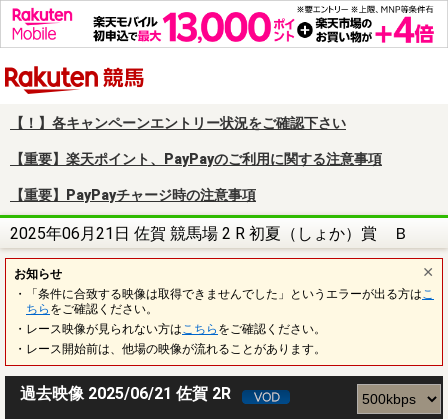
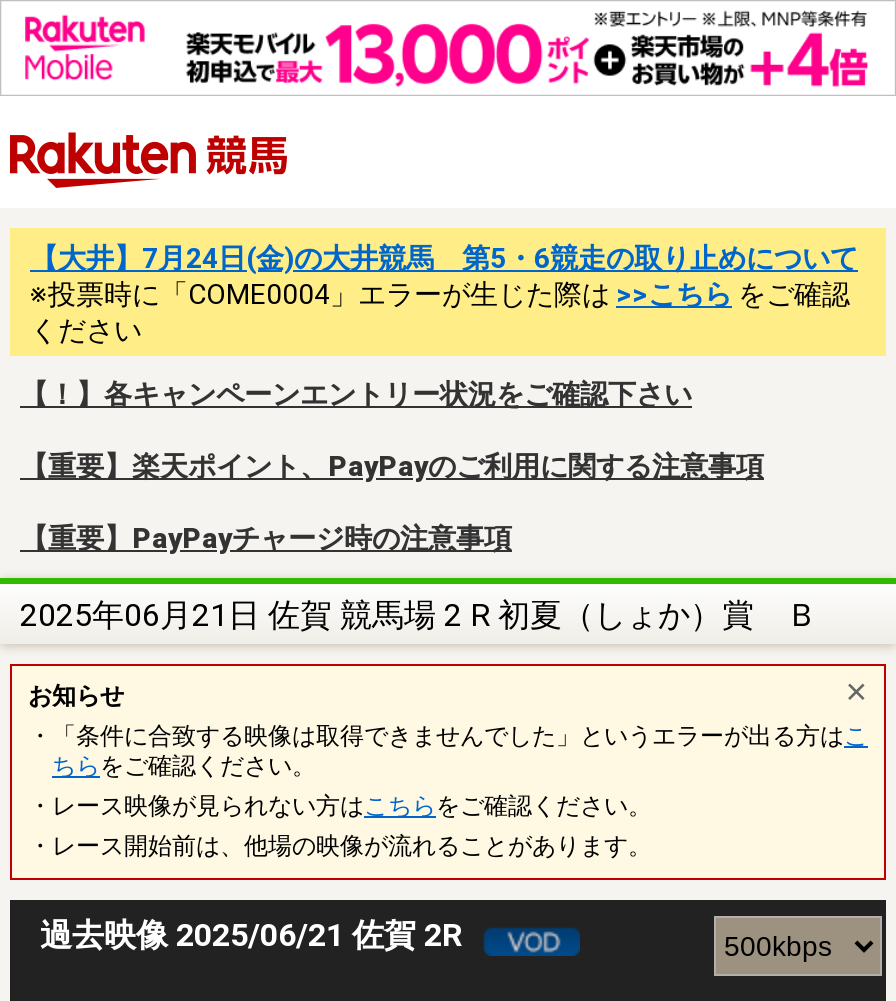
+ 【大井】7月24日(金)の大井競馬 第5・6競走の取り止めについて
+ ※投票時に「COME0004」エラーが生じた際は>>こちらをご確認
+ ください
